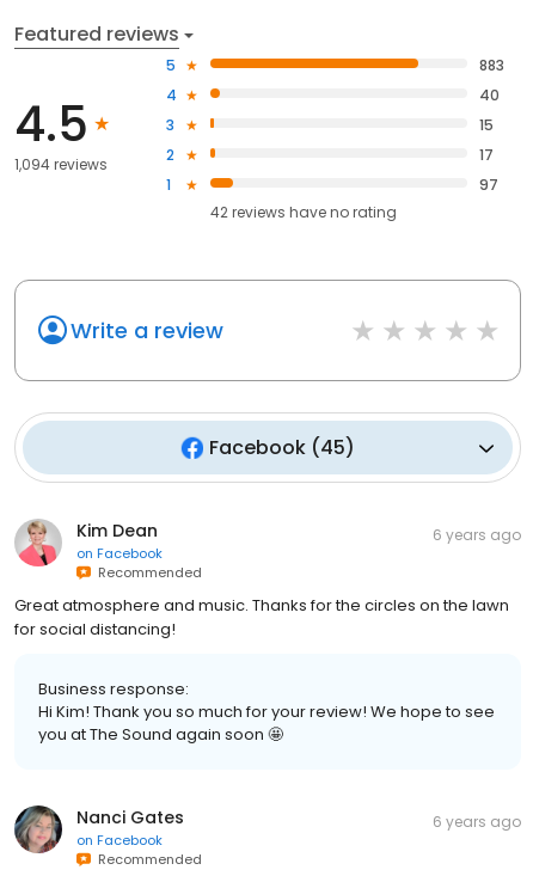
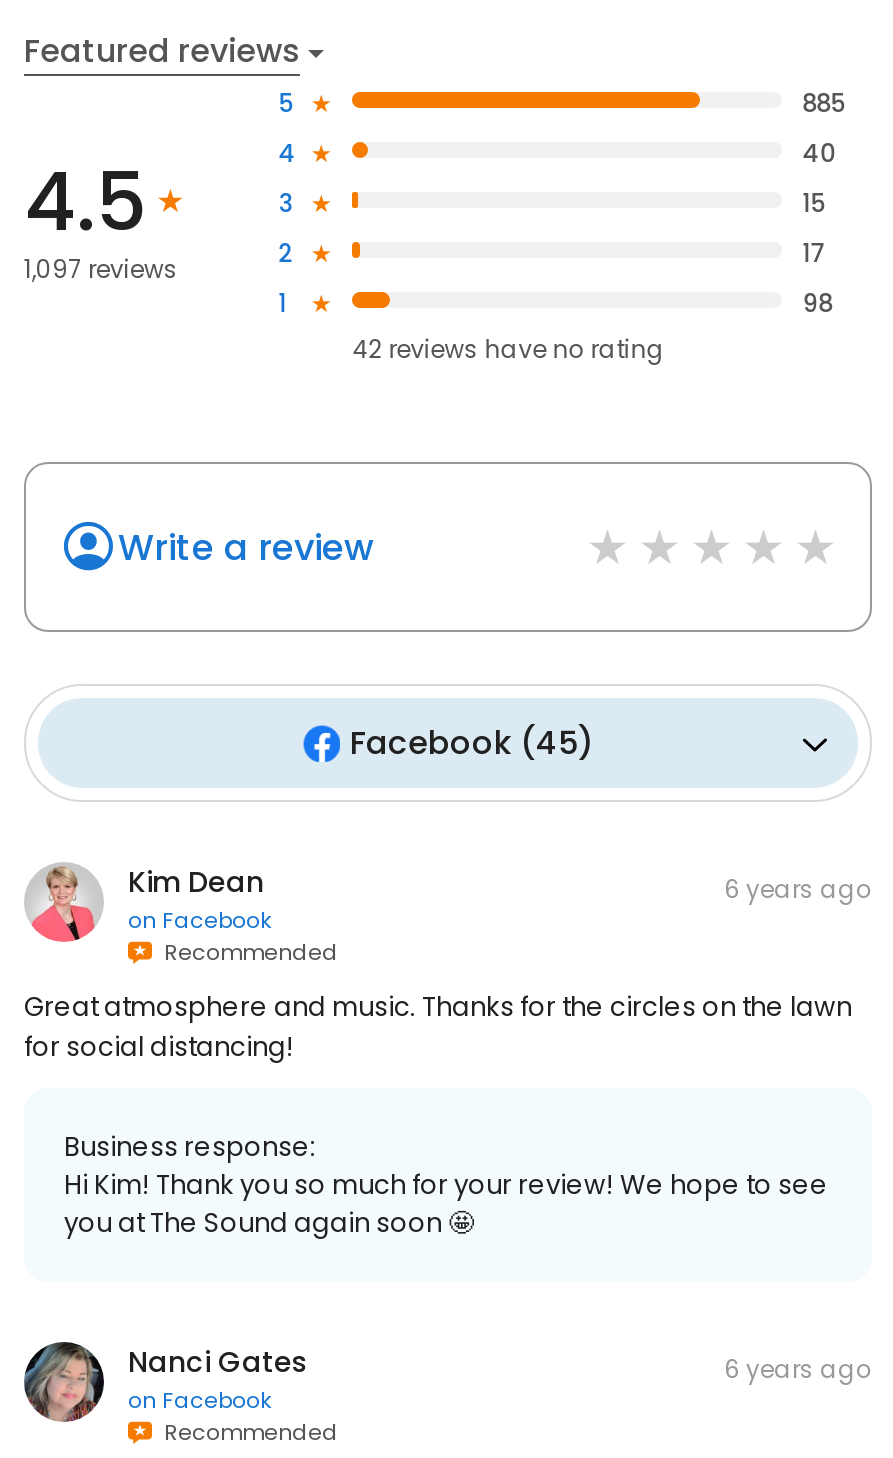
- 883
+ 885

- 1,094 reviews
+ 1,097 reviews

- 97
+ 98
